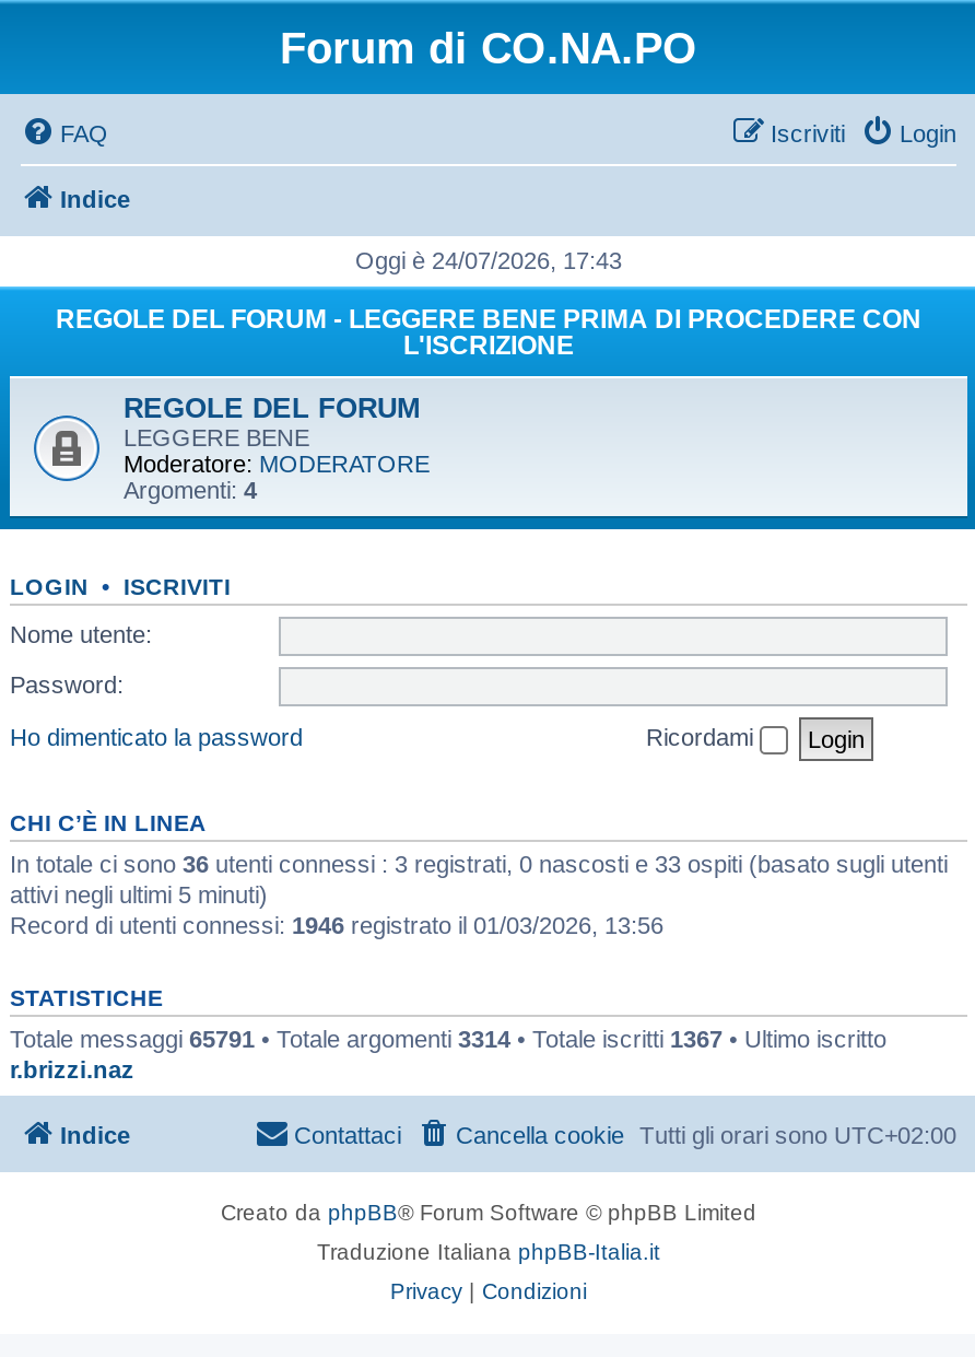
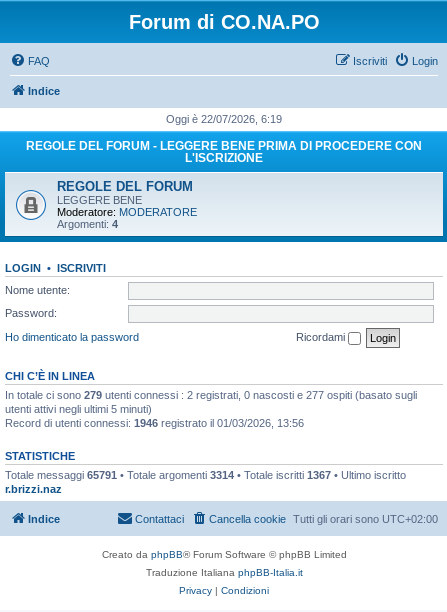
- Oggi è 24/07/2026, 17:43
+ Oggi è 22/07/2026, 6:19

- In totale ci sono 36 utenti connessi : 3 registrati, 0 nascosti e 33 ospiti (basato sugli utenti
- attivi negli ultimi 5 minuti)
+ In totale ci sono 279 utenti connessi : 2 registrati, 0 nascosti e 277 ospiti (basato sugli
+ utenti attivi negli ultimi 5 minuti)
